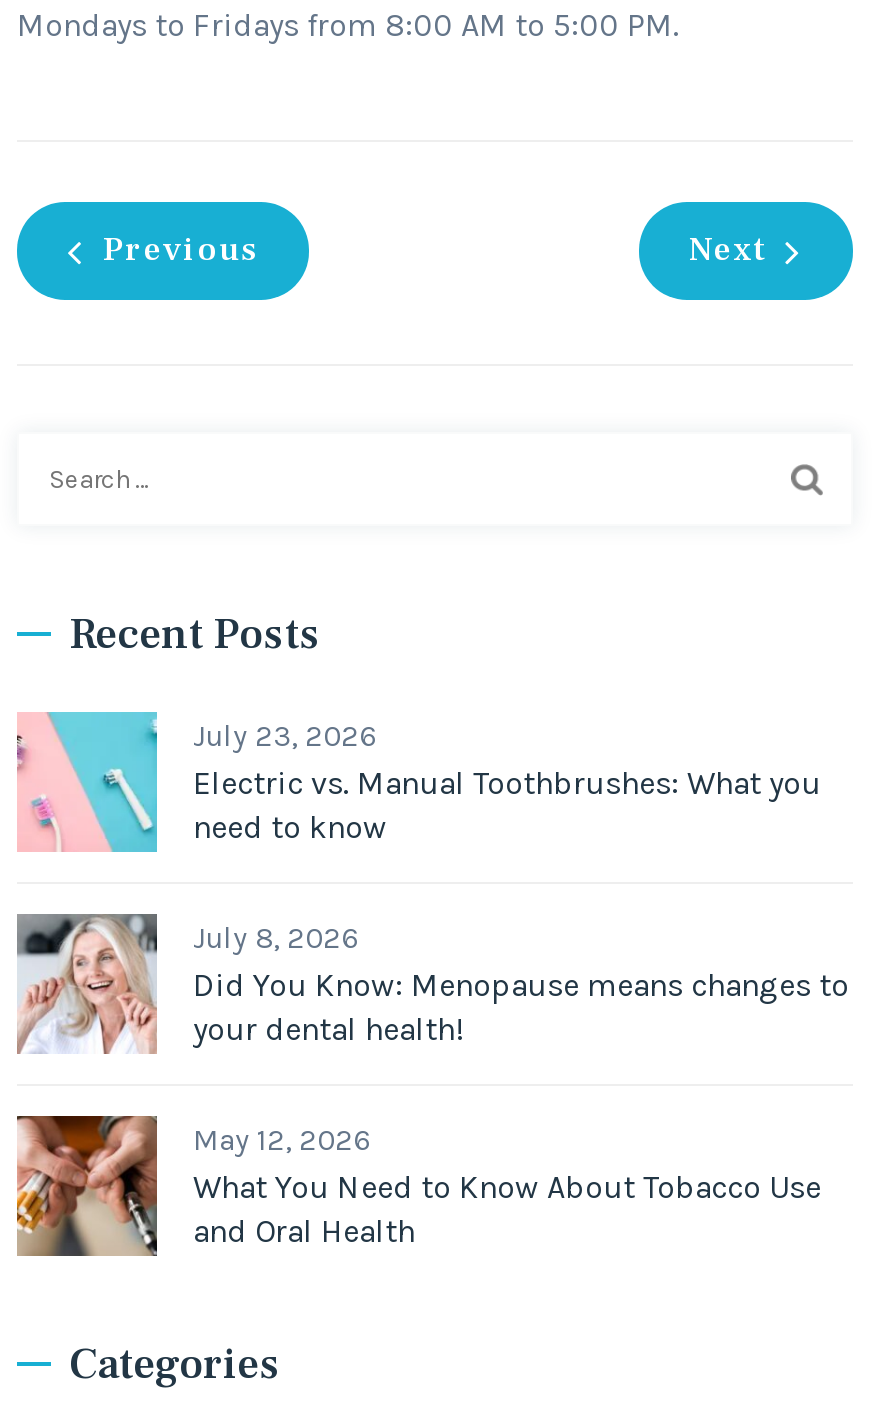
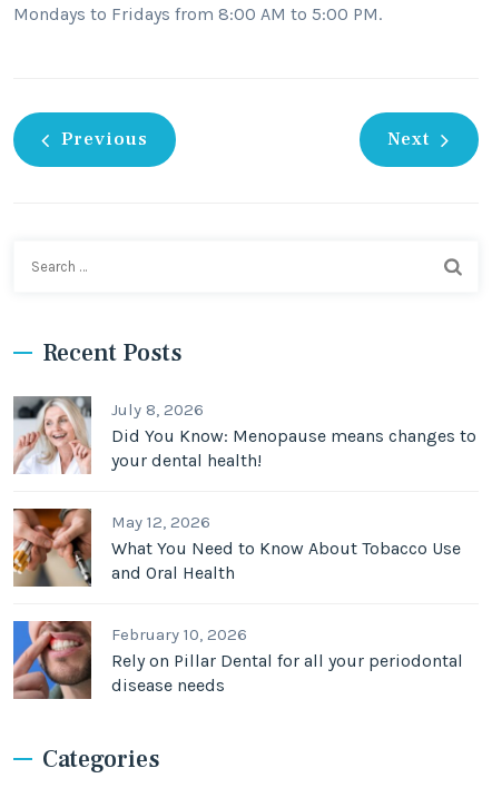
- [image]
- July 23, 2026
- Electric vs. Manual Toothbrushes: What you
- need to know

moved up: [image] | July 8, 2026 | Did You Know: Menopause means changes to | your dental health! | May 12, 2026 | What You Need to Know About Tobacco Use | and Oral Health

+ [image]
+ February 10, 2026
+ Rely on Pillar Dental for all your periodontal
+ disease needs
